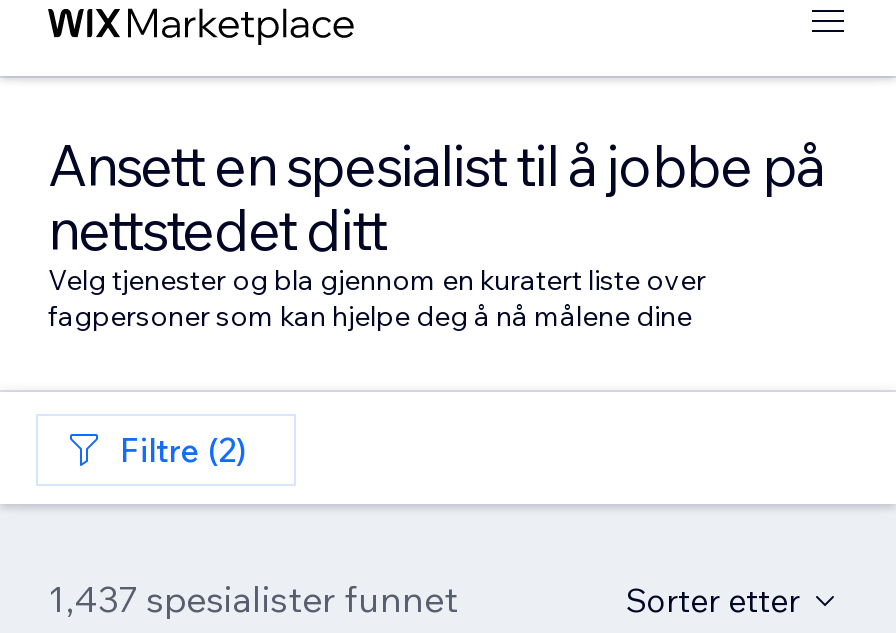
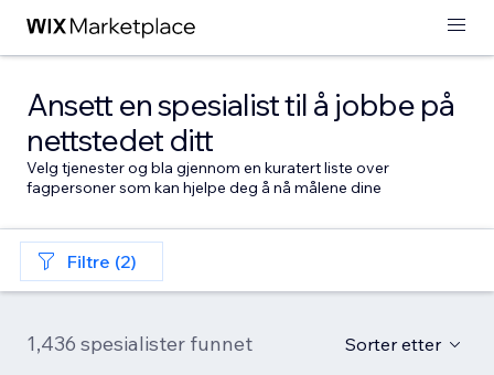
- 1,437 spesialister funnet
+ 1,436 spesialister funnet
